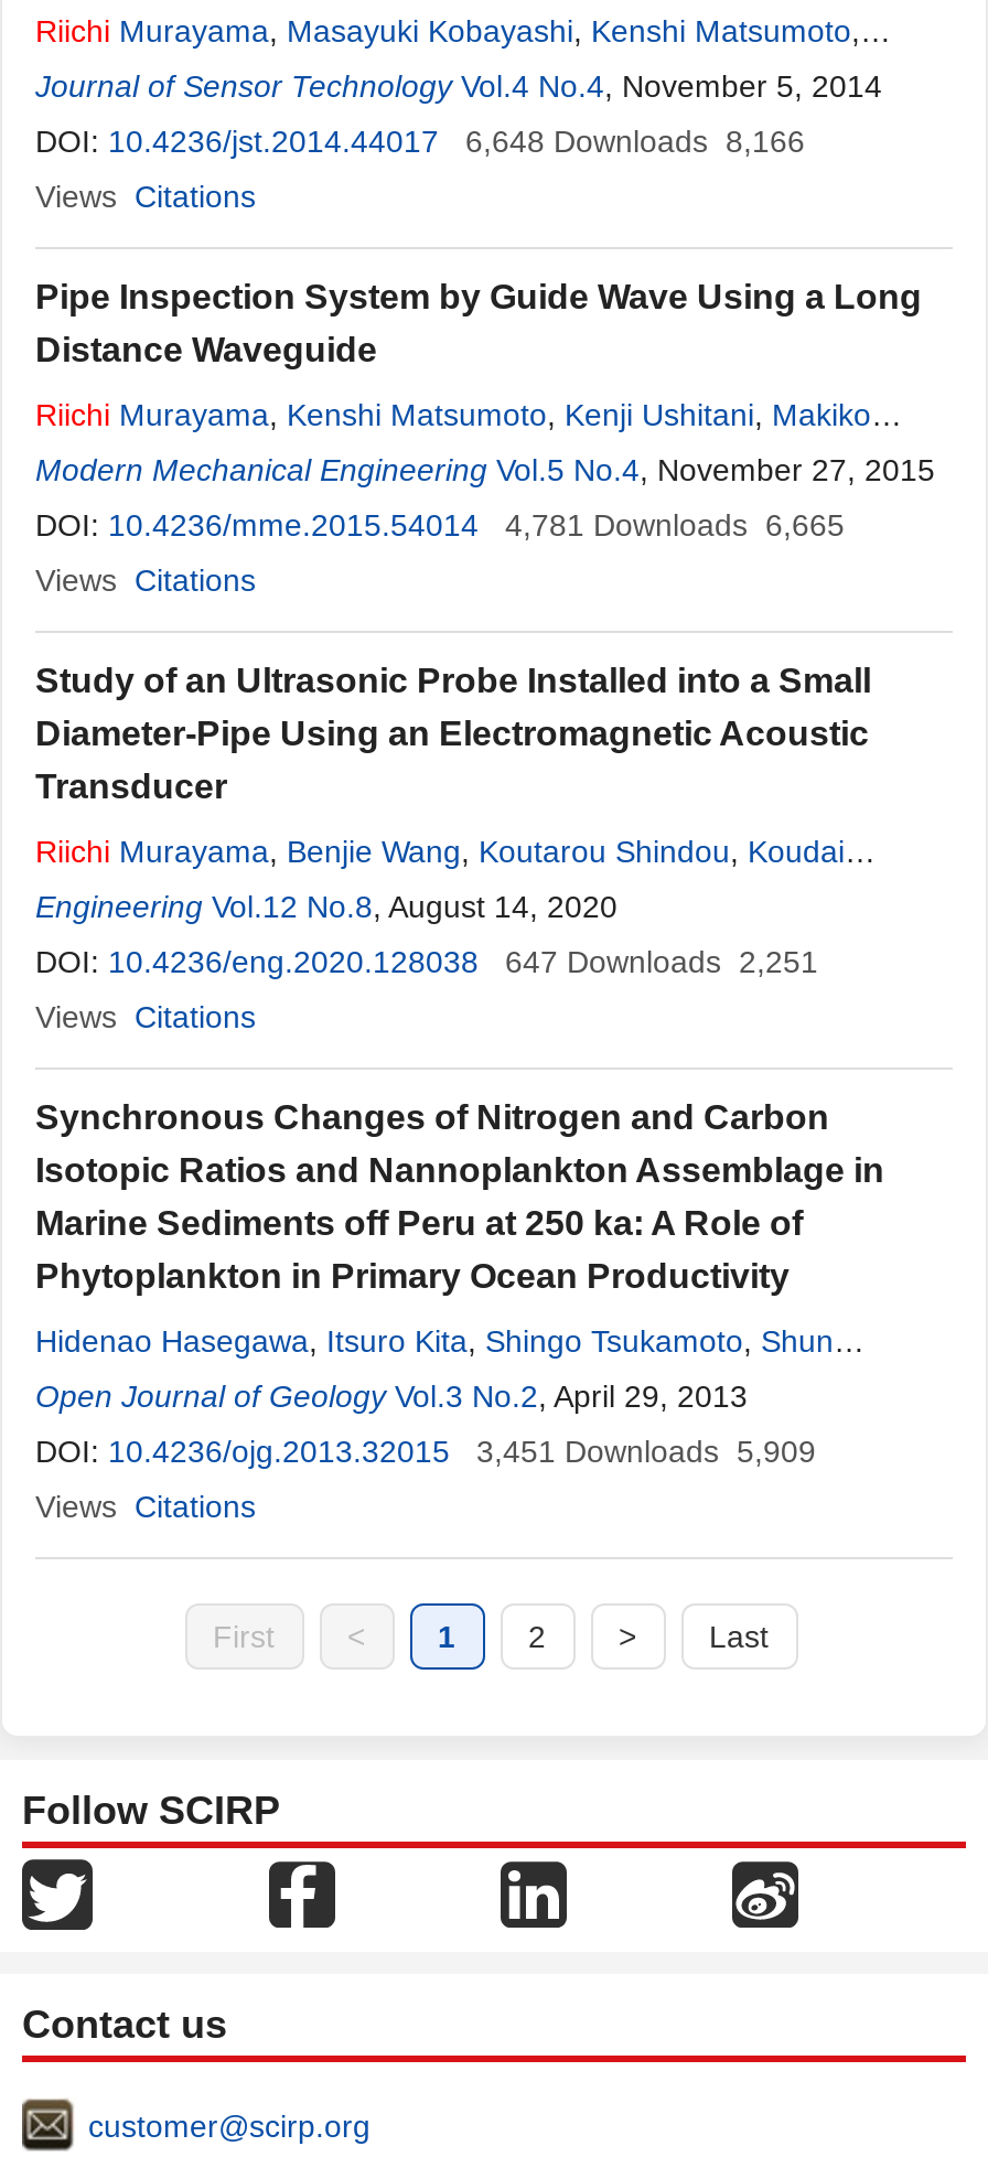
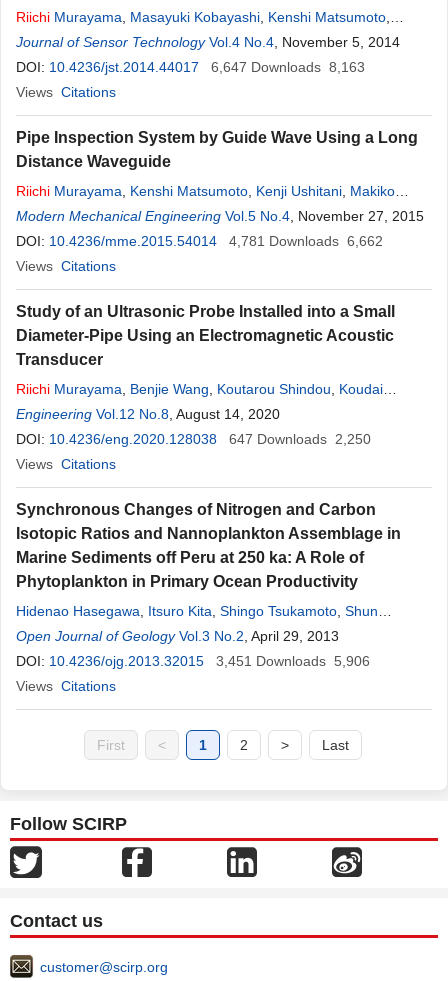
- DOI: 10.4236/jst.2014.44017 6,648 Downloads 8,166
+ DOI: 10.4236/jst.2014.44017 6,647 Downloads 8,163

- DOI: 10.4236/mme.2015.54014 4,781 Downloads 6,665
+ DOI: 10.4236/mme.2015.54014 4,781 Downloads 6,662

- DOI: 10.4236/eng.2020.128038 647 Downloads 2,251
+ DOI: 10.4236/eng.2020.128038 647 Downloads 2,250

- DOI: 10.4236/ojg.2013.32015 3,451 Downloads 5,909
+ DOI: 10.4236/ojg.2013.32015 3,451 Downloads 5,906
